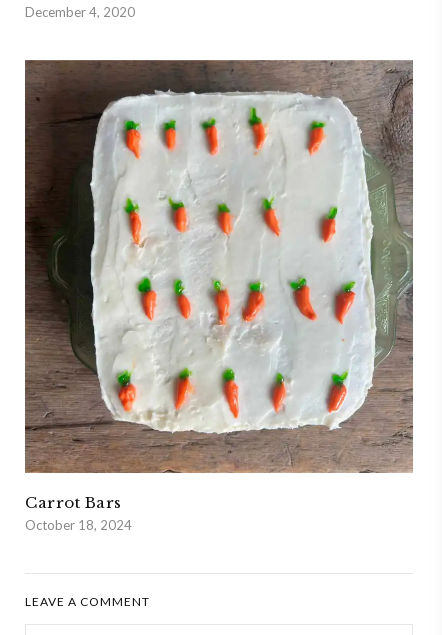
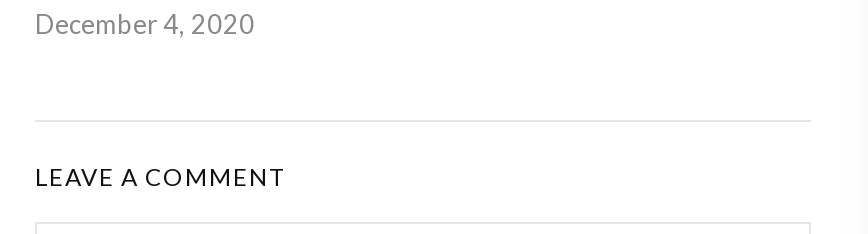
- [image]
- Carrot Bars
- October 18, 2024
